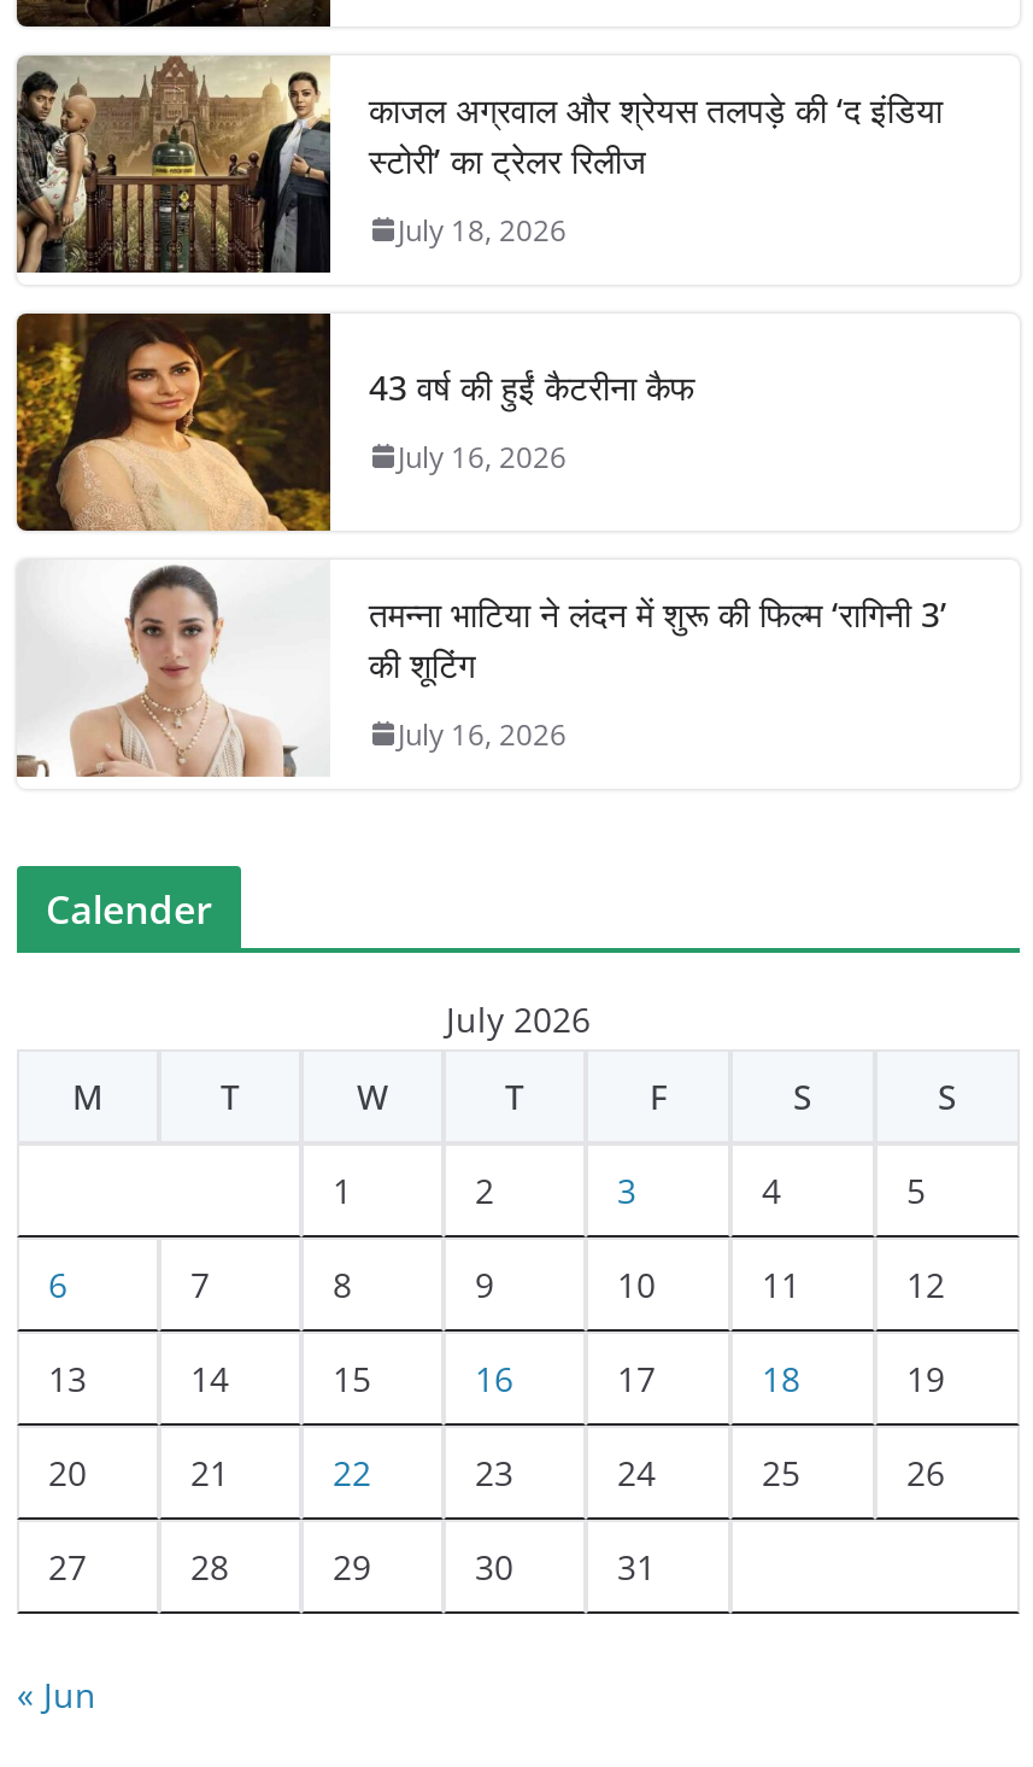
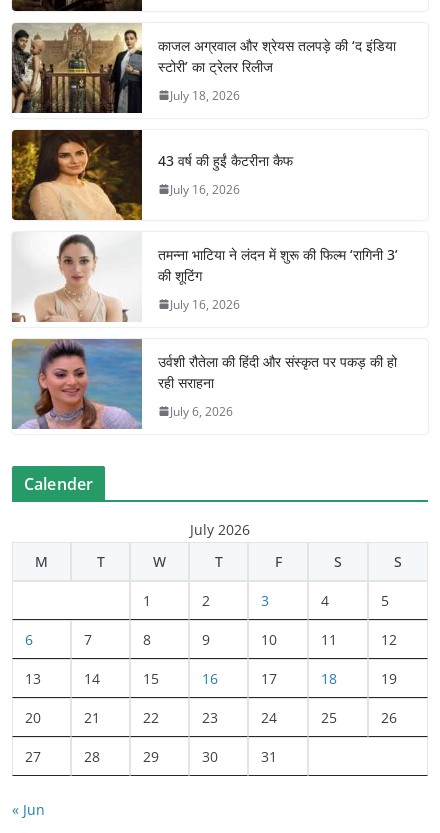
+ [image]
+ उर्वशी रौतेला की हिंदी और संस्कृत पर पकड़ की हो
+ रही सराहना
+ July 6, 2026
